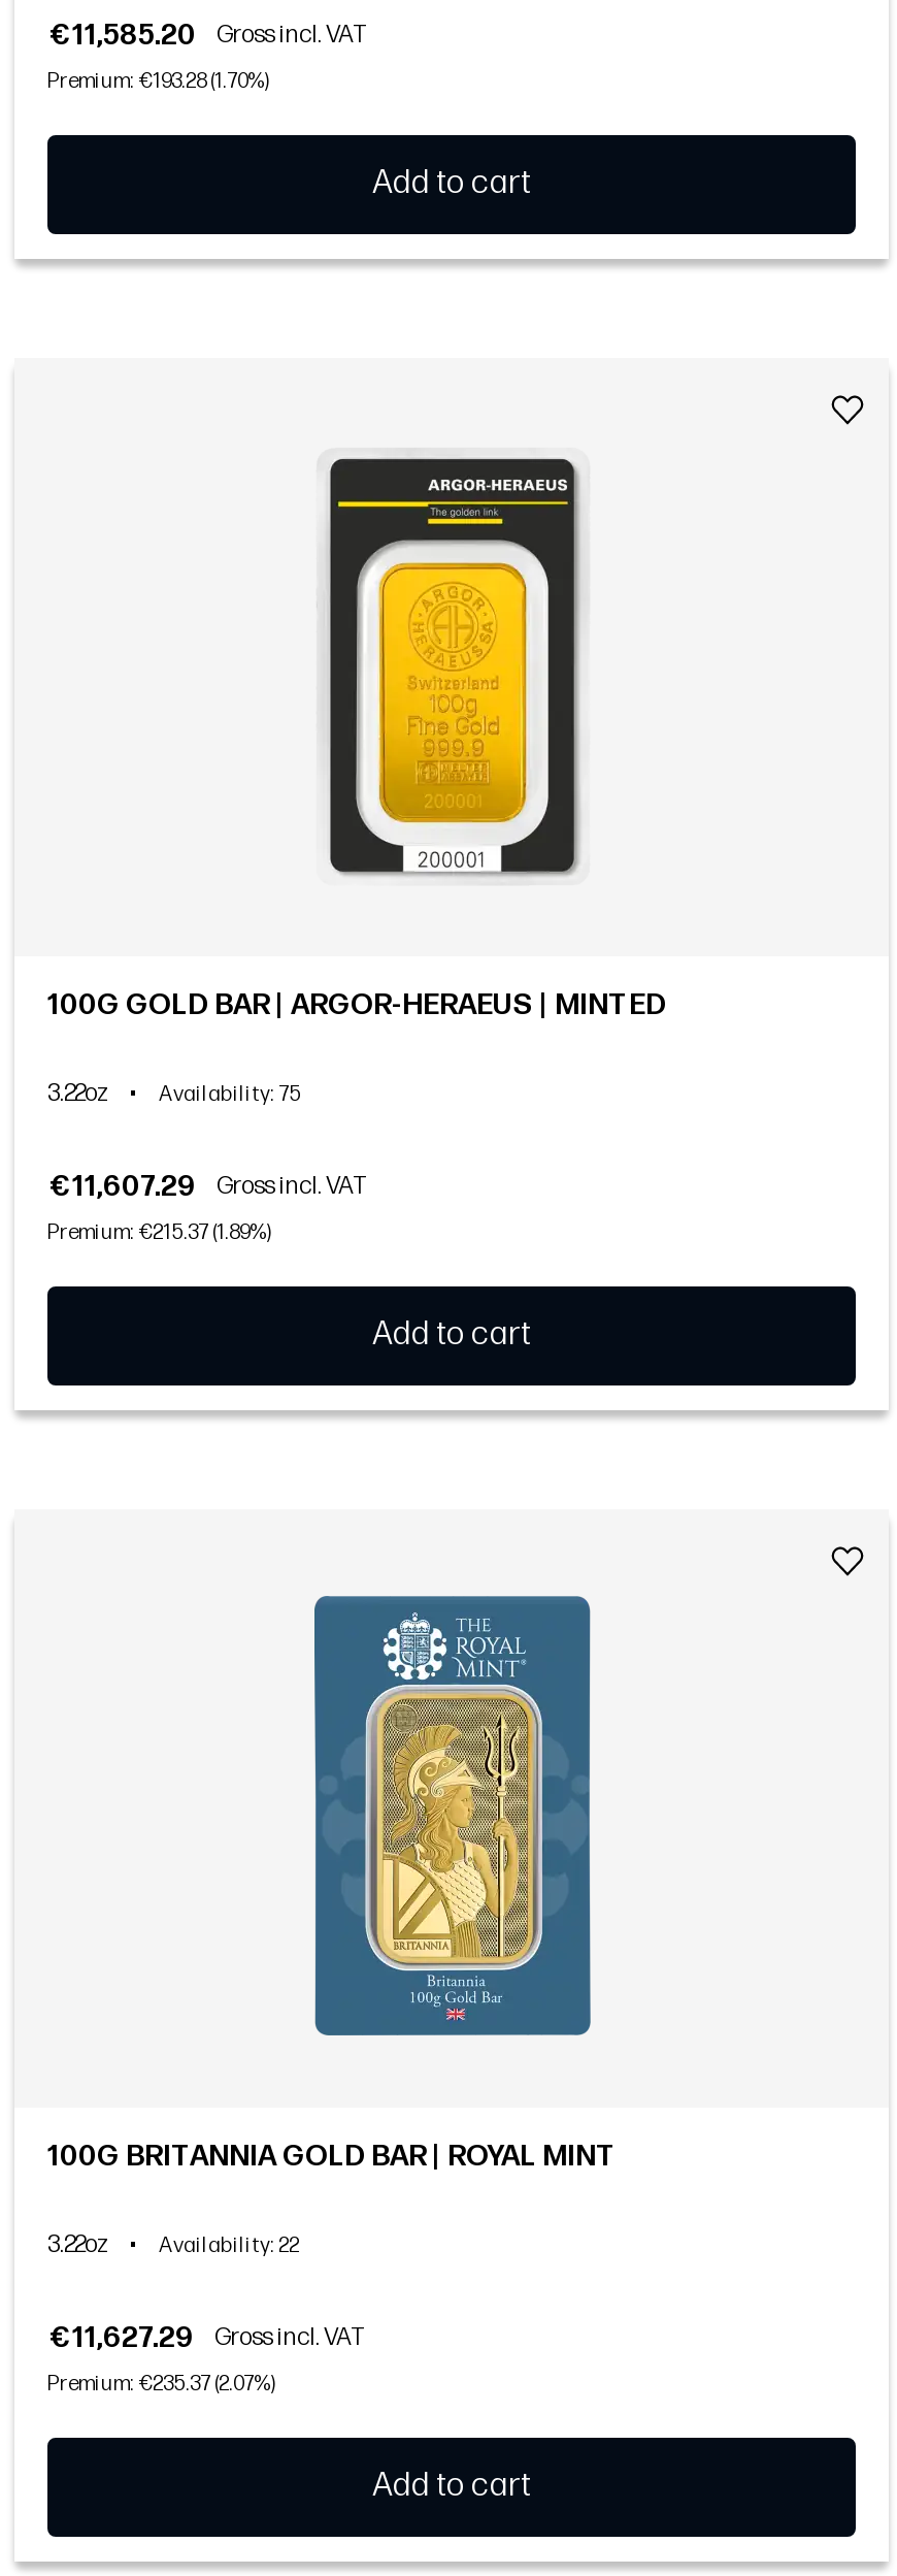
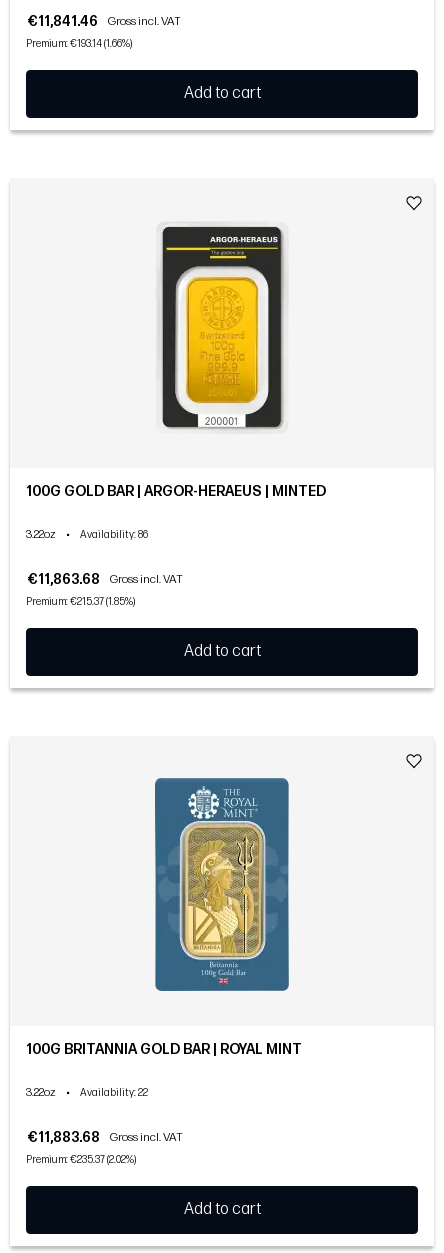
- €11,585.20 Gross incl. VAT
+ €11,841.46 Gross incl. VAT

- Premium: €193.28 (1.70%)
+ Premium: €193.14 (1.66%)

- Availability: 75
+ Availability: 86

- €11,607.29 Gross incl. VAT
+ €11,863.68 Gross incl. VAT

- Premium: €215.37 (1.89%)
+ Premium: €215.37 (1.85%)

- €11,627.29 Gross incl. VAT
+ €11,883.68 Gross incl. VAT

- Premium: €235.37 (2.07%)
+ Premium: €235.37 (2.02%)
